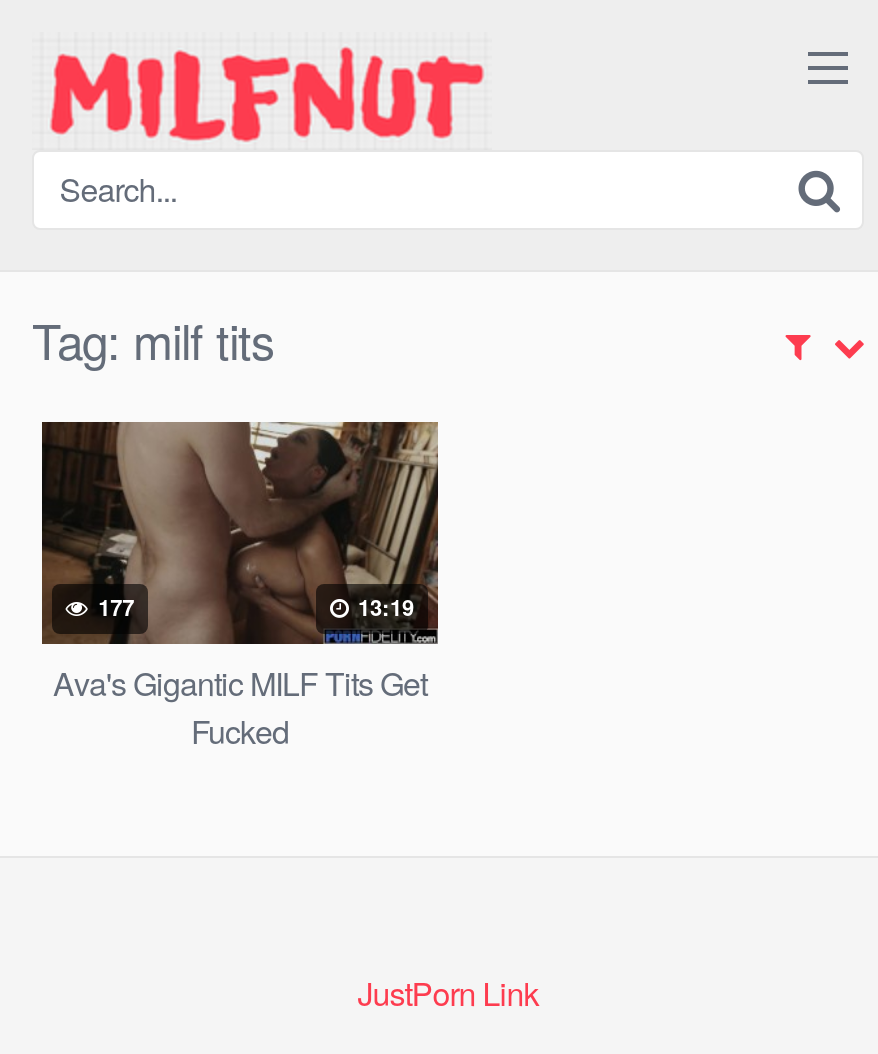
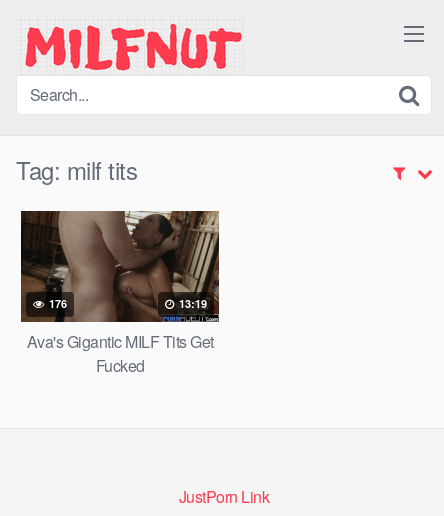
- 177
+ 176
